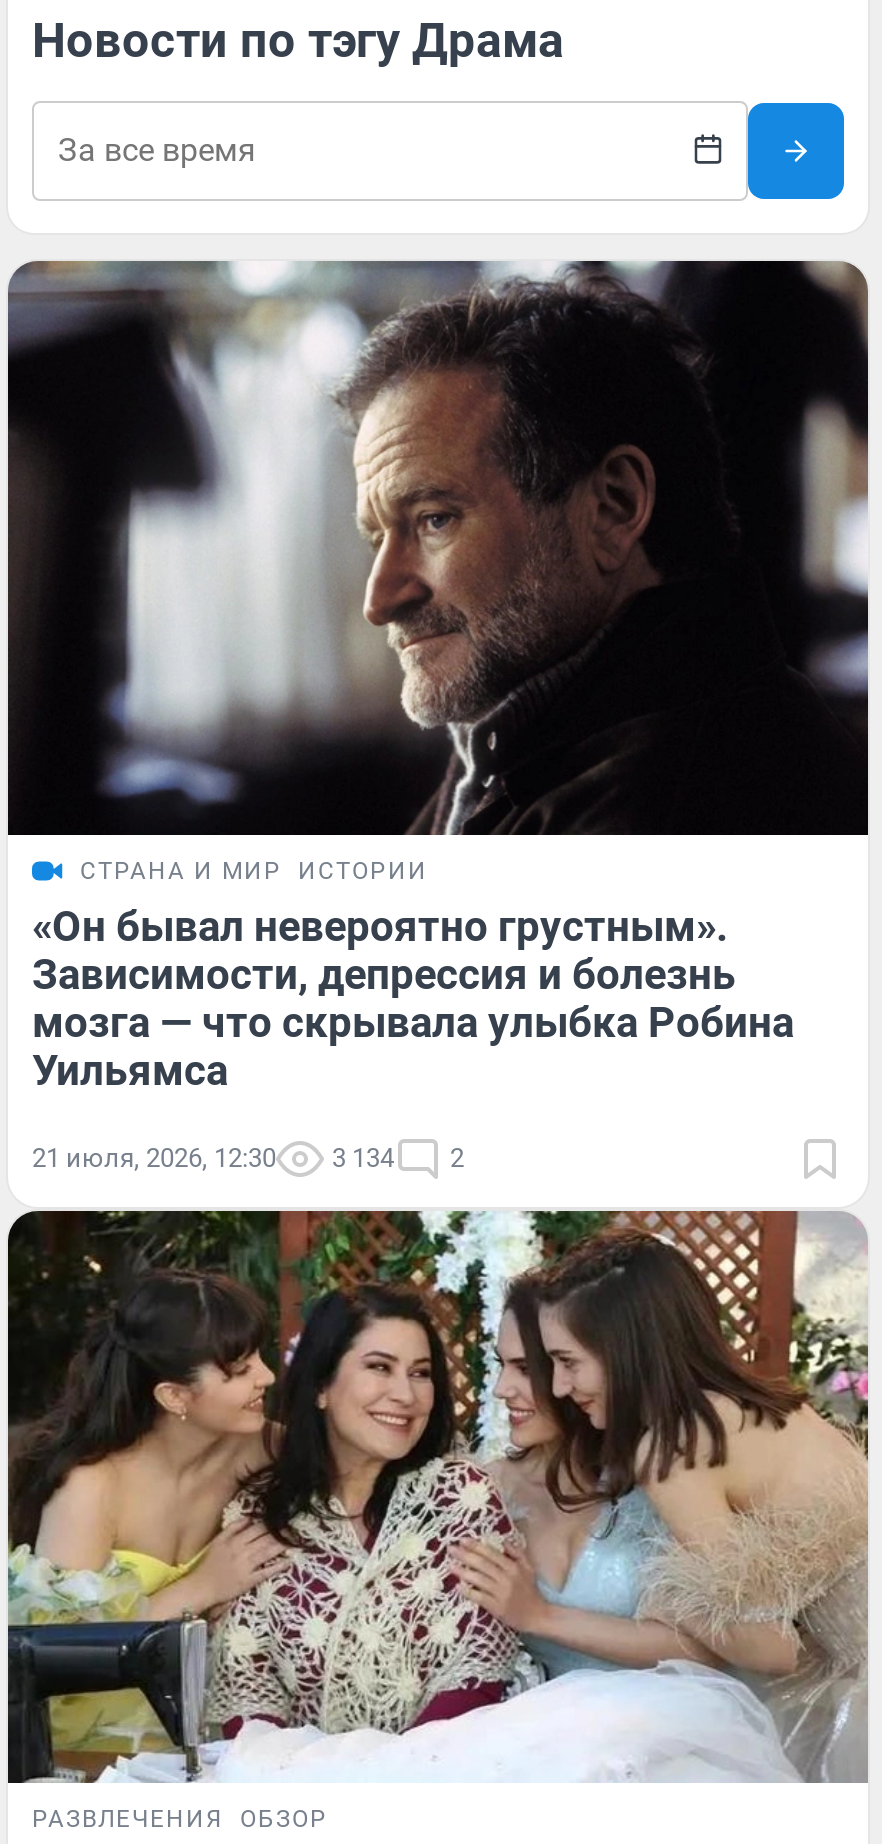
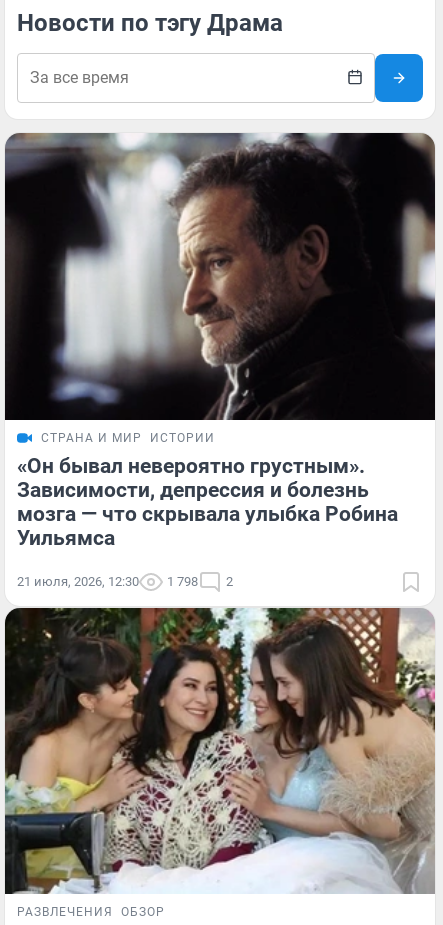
- 21 июля, 2026, 12:30 3 134 2
+ 21 июля, 2026, 12:30 1 798 2
